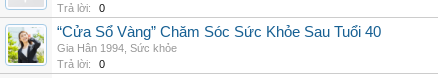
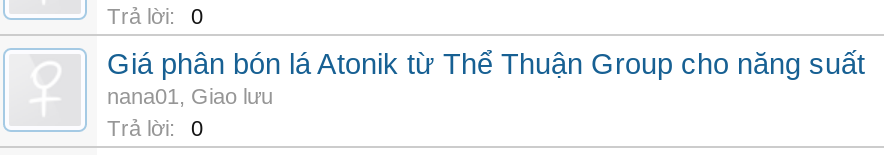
- [image]

- “Cửa Sổ Vàng” Chăm Sóc Sức Khỏe Sau Tuổi 40
- Gia Hân 1994, Sức khỏe
+ Giá phân bón lá Atonik từ Thể Thuận Group cho năng suất
+ nana01, Giao lưu
